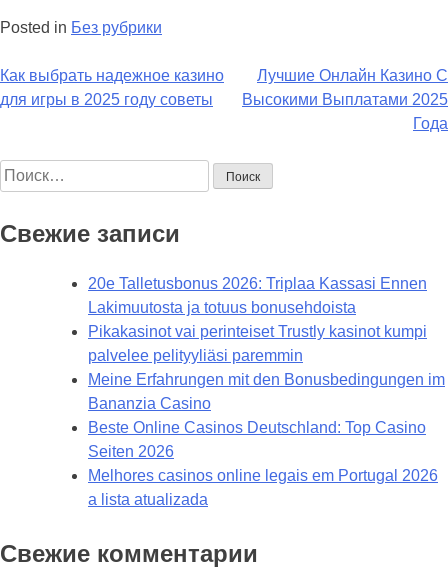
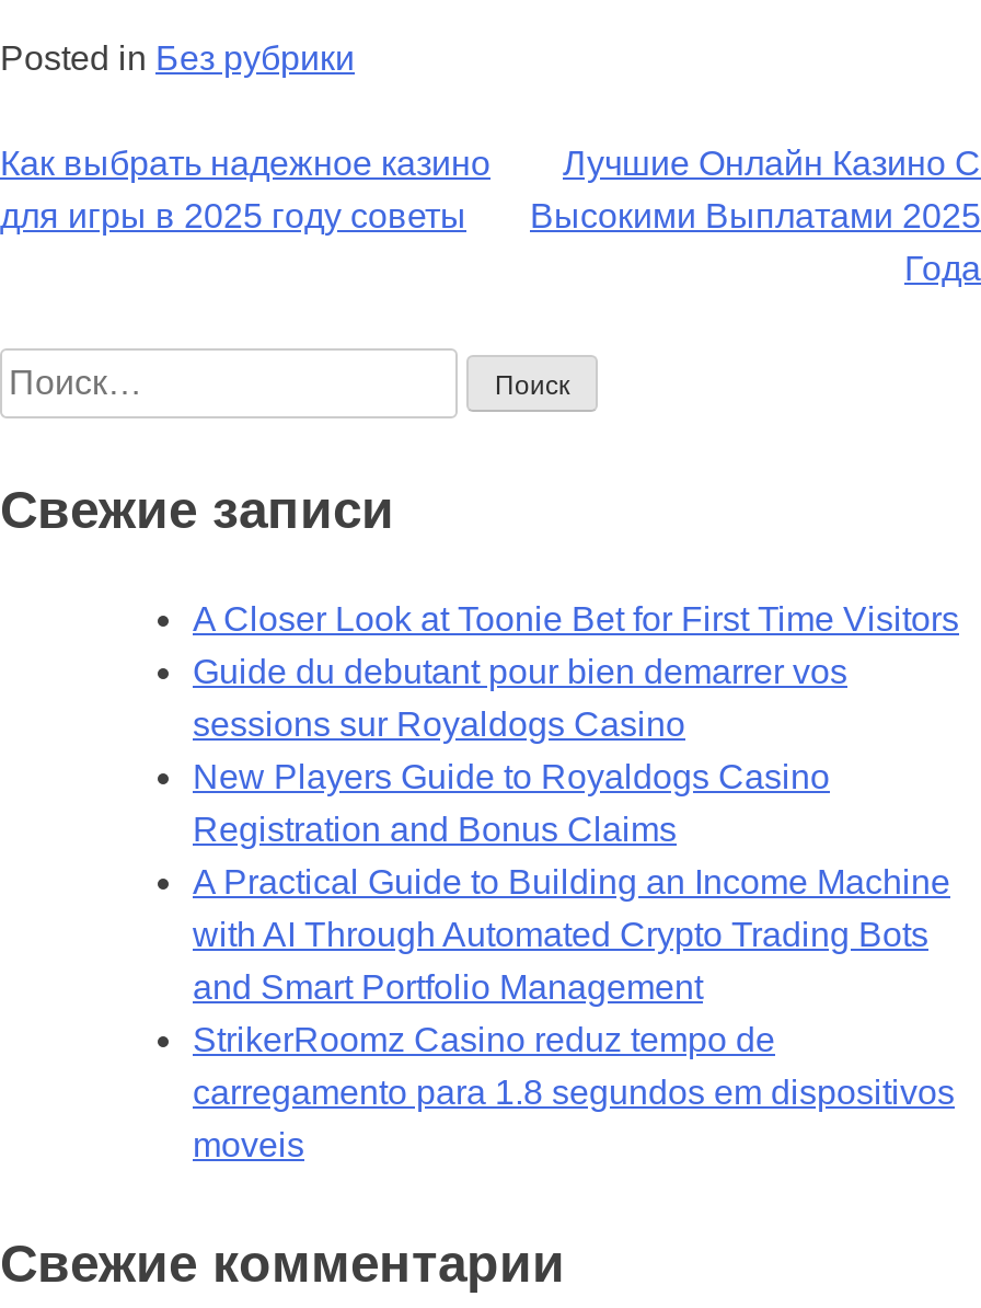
- 20e Talletusbonus 2026: Triplaa Kassasi Ennen
- Lakimuutosta ja totuus bonusehdoista
- Pikakasinot vai perinteiset Trustly kasinot kumpi
- palvelee pelityyliäsi paremmin
- Meine Erfahrungen mit den Bonusbedingungen im
- Bananzia Casino
- Beste Online Casinos Deutschland: Top Casino
- Seiten 2026
- Melhores casinos online legais em Portugal 2026
- a lista atualizada
+ A Closer Look at Toonie Bet for First Time Visitors
+ Guide du debutant pour bien demarrer vos
+ sessions sur Royaldogs Casino
+ New Players Guide to Royaldogs Casino
+ Registration and Bonus Claims
+ A Practical Guide to Building an Income Machine
+ with AI Through Automated Crypto Trading Bots
+ and Smart Portfolio Management
+ StrikerRoomz Casino reduz tempo de
+ carregamento para 1.8 segundos em dispositivos
+ moveis
